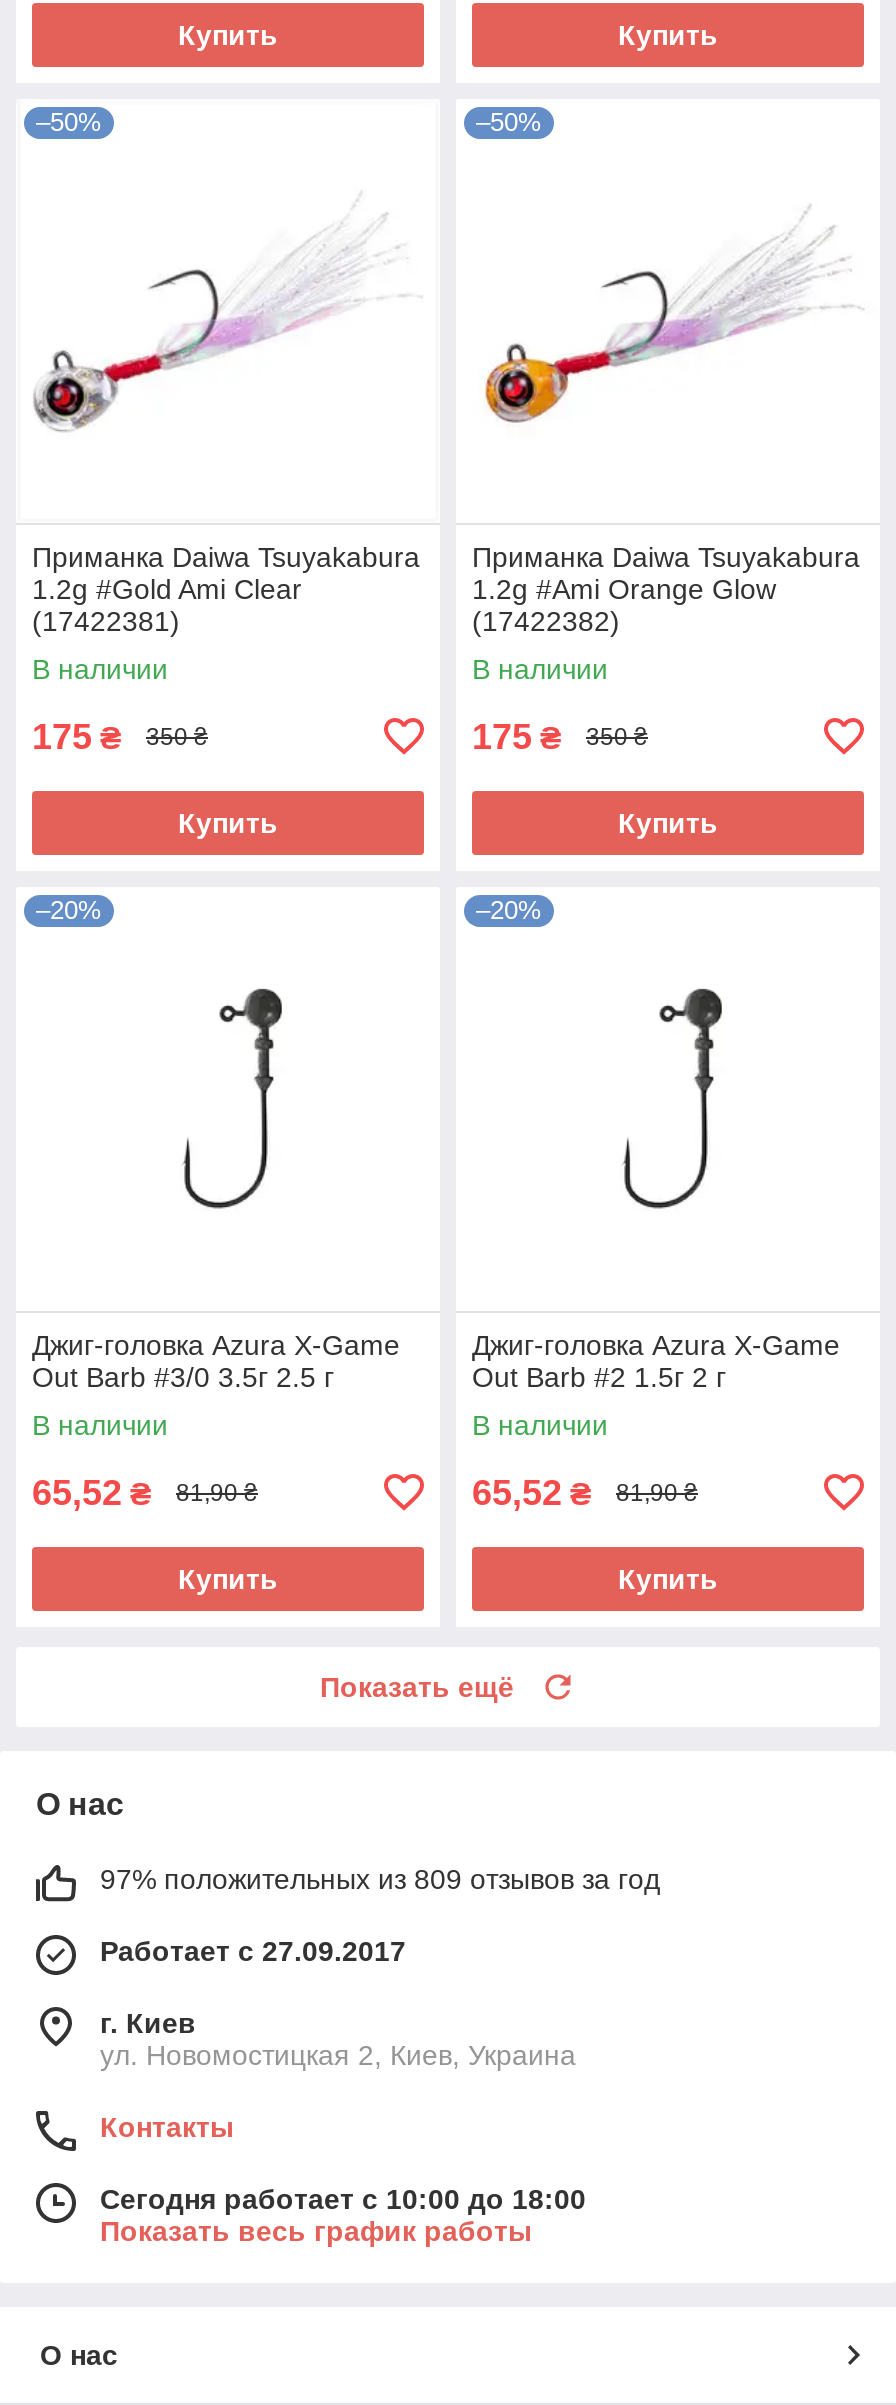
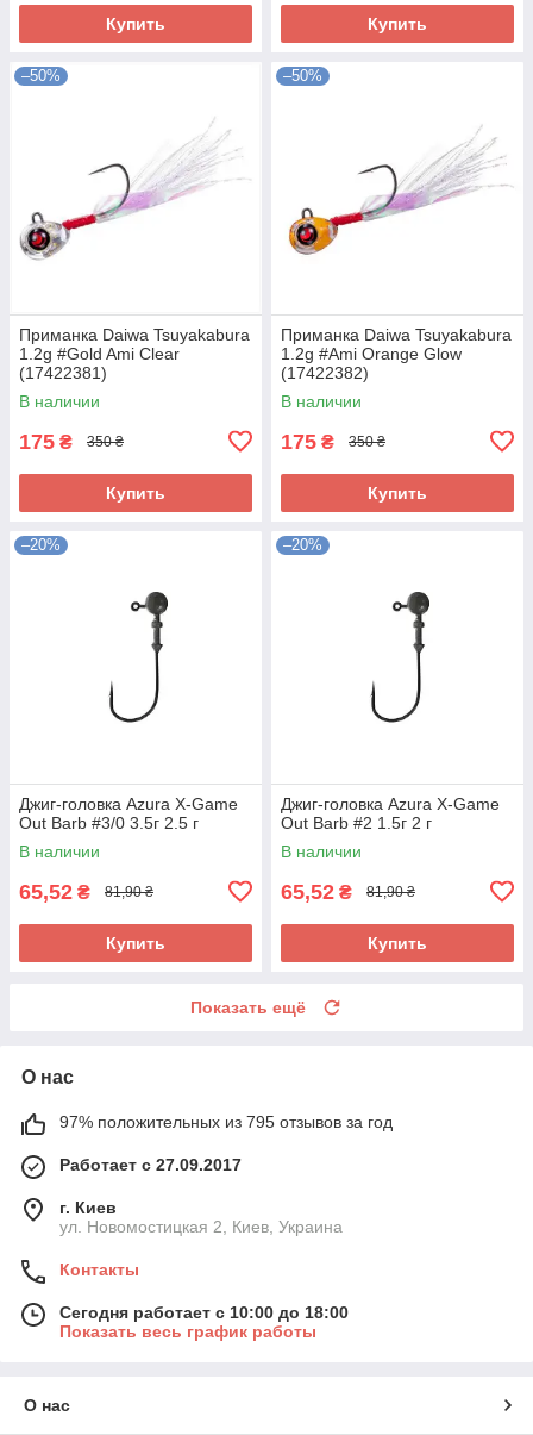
- 97% положительных из 809 отзывов за год
+ 97% положительных из 795 отзывов за год
